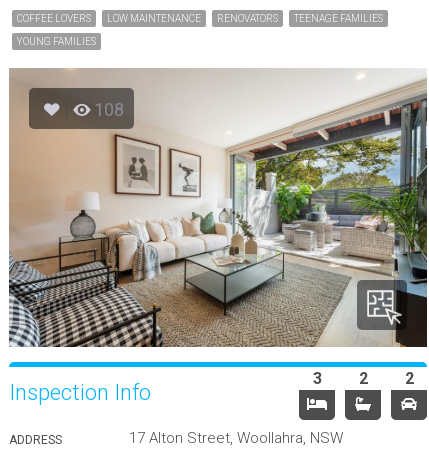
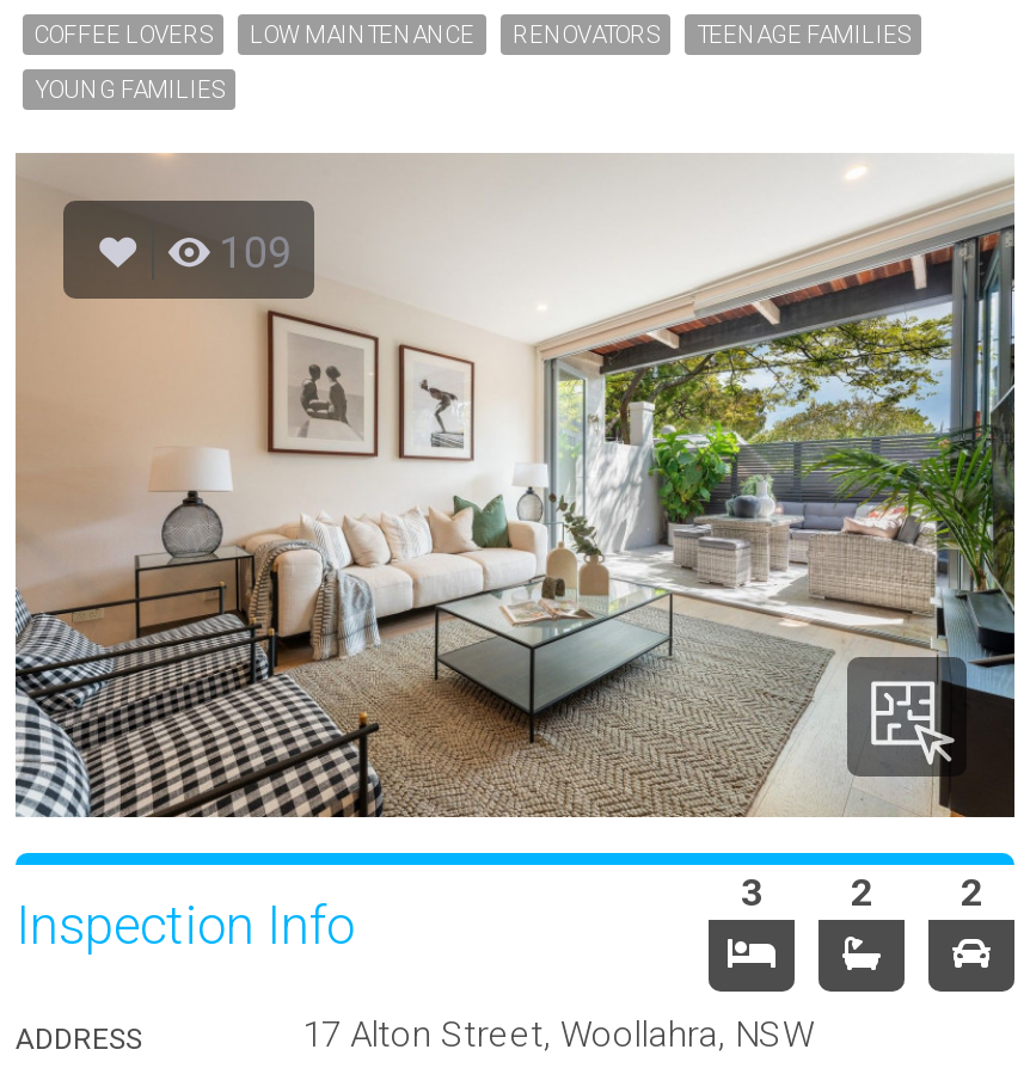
- 108
+ 109
